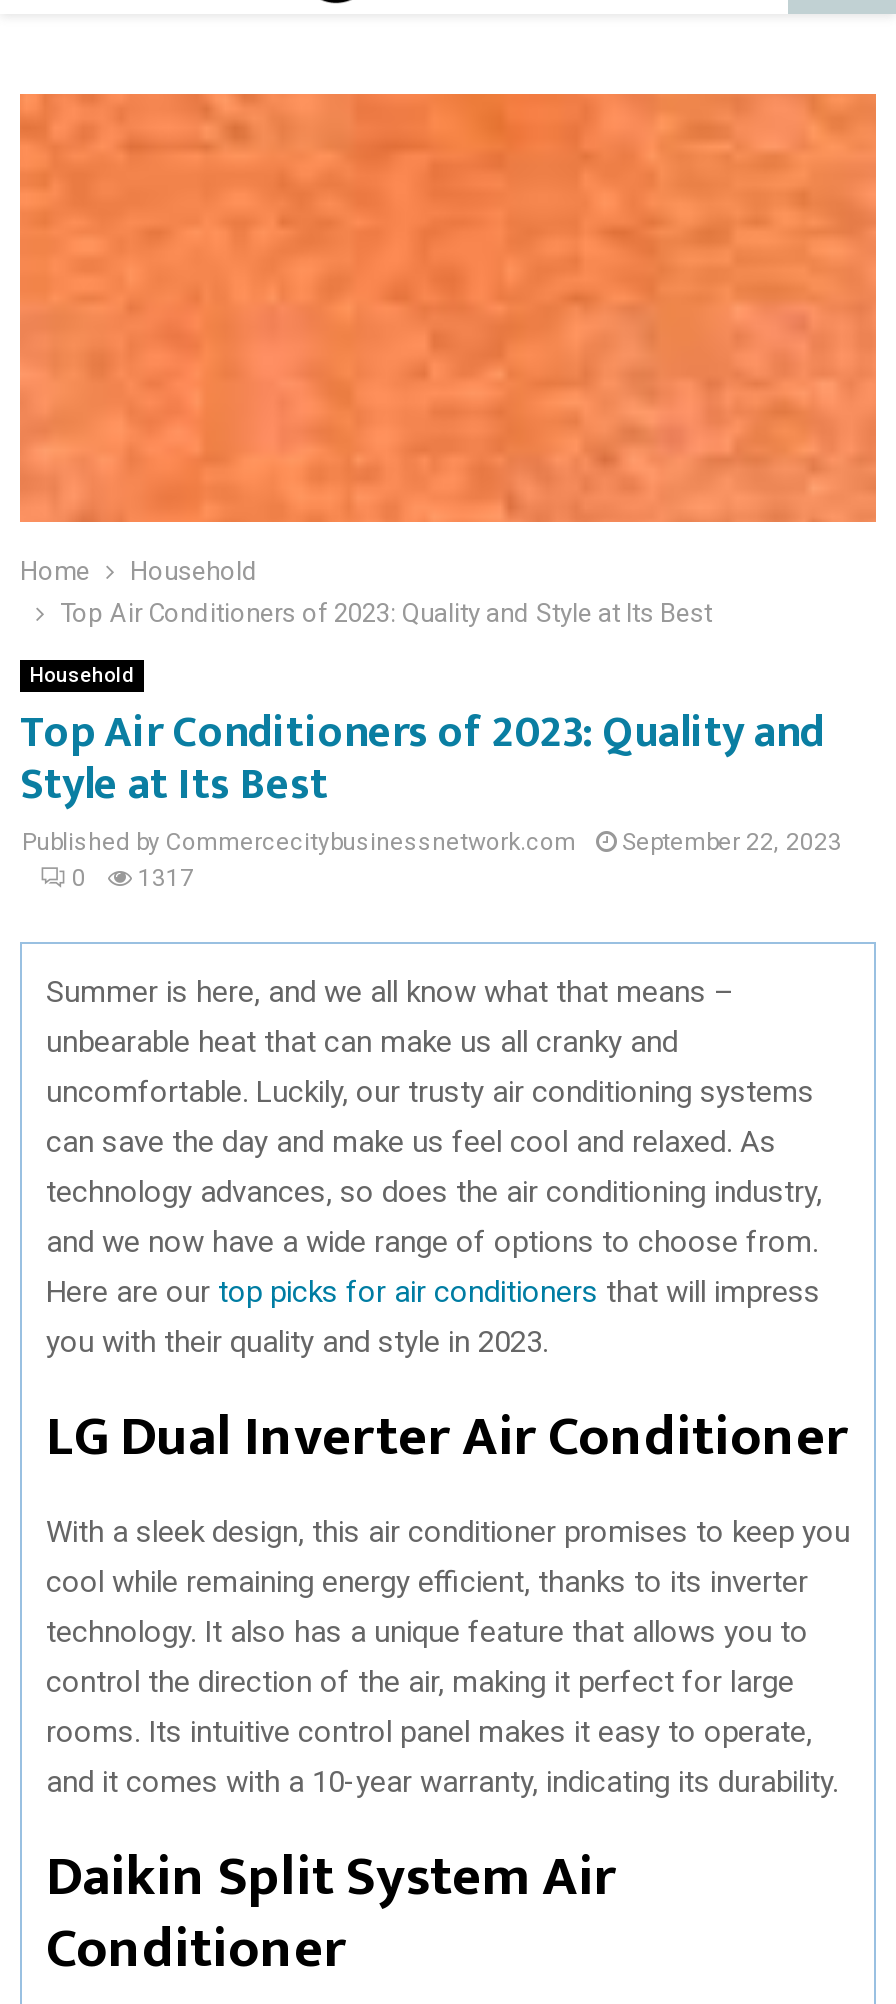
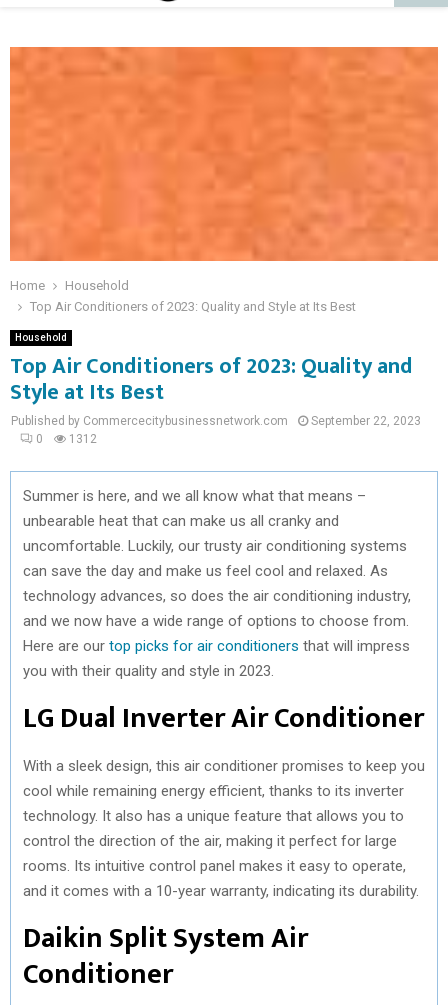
- 0 1317
+ 0 1312
